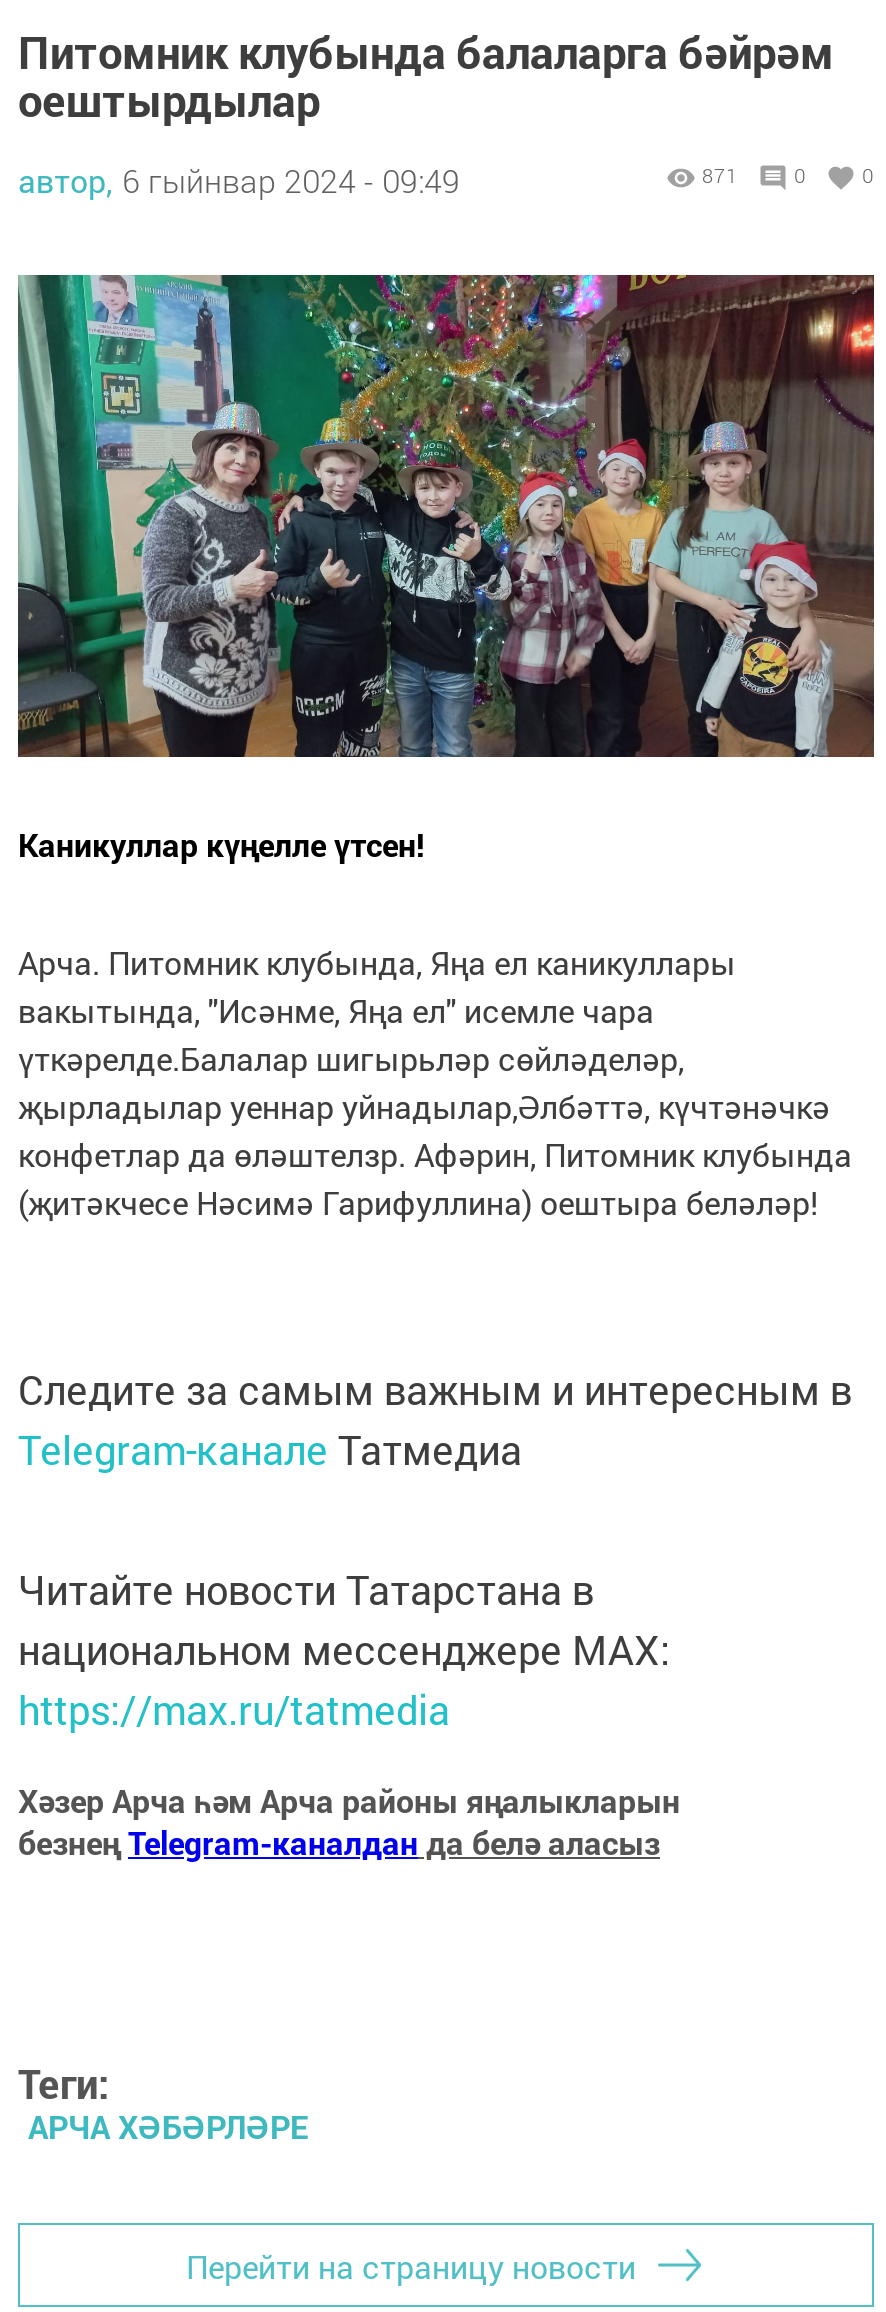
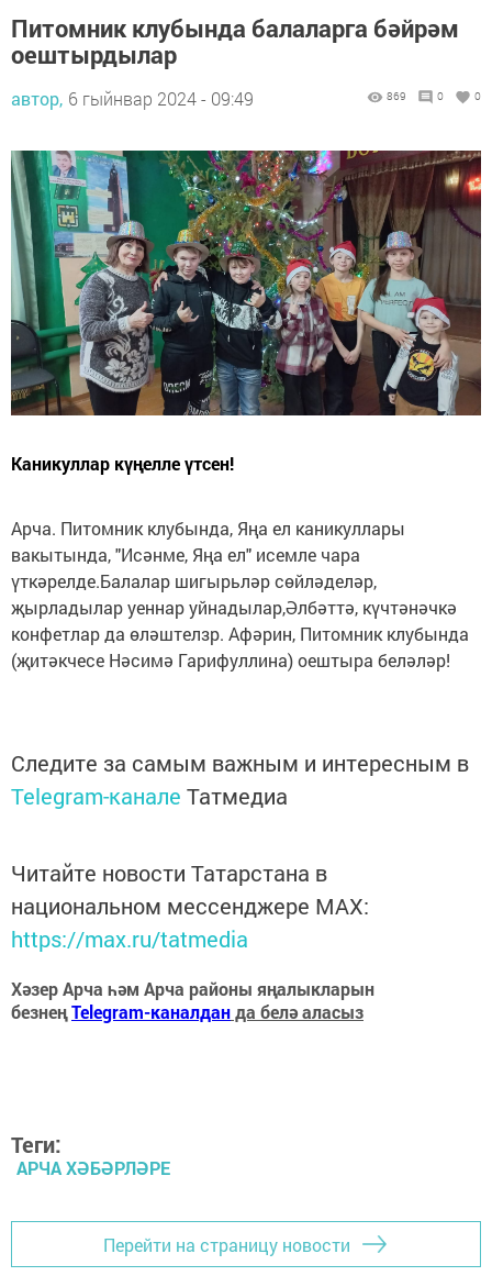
- 871
+ 869
